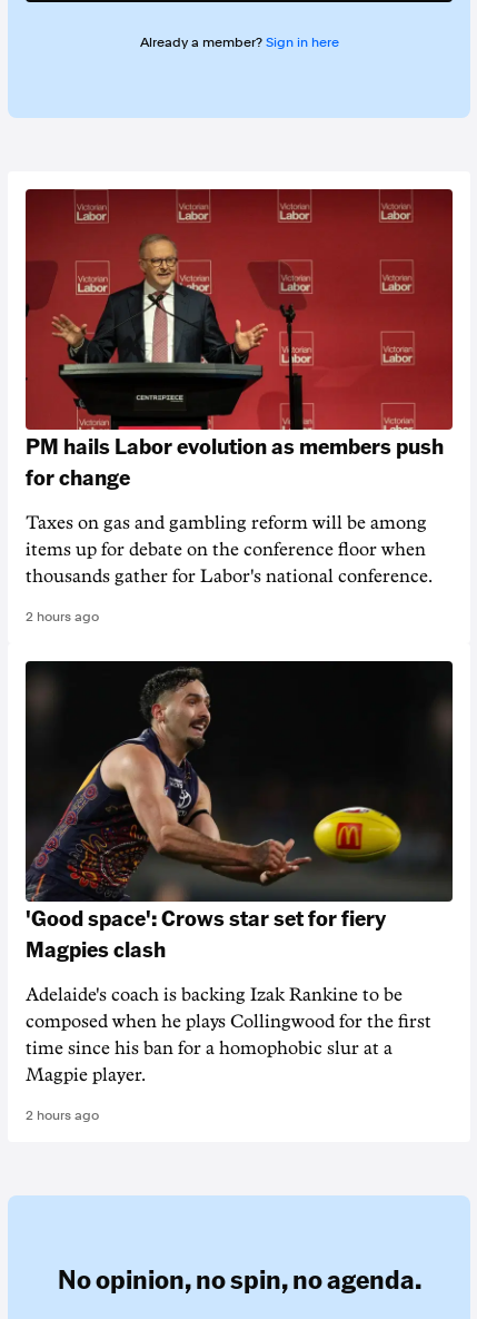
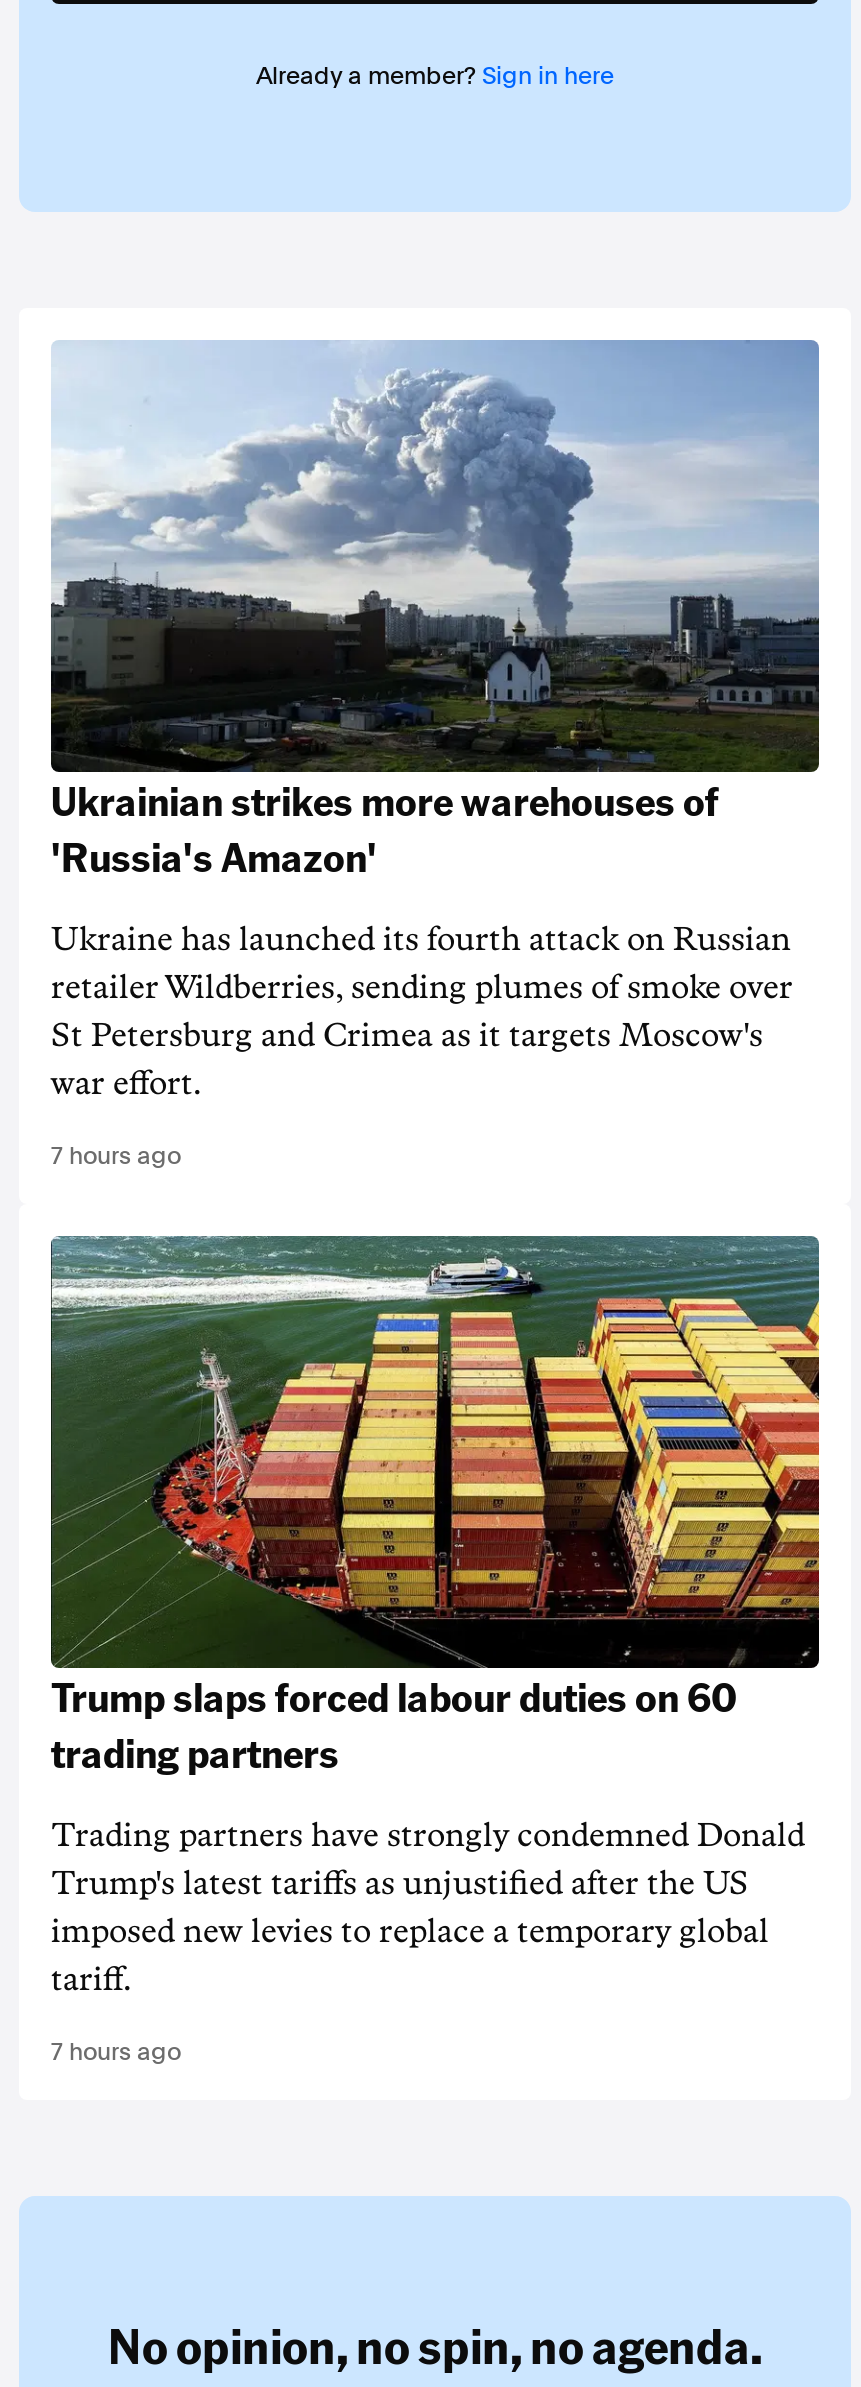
- [image]
- PM hails Labor evolution as members push
- for change
- Taxes on gas and gambling reform will be among
- items up for debate on the conference floor when
- thousands gather for Labor's national conference.
- 2 hours ago
+ [image]
+ Ukrainian strikes more warehouses of
+ 'Russia's Amazon'
+ Ukraine has launched its fourth attack on Russian
+ retailer Wildberries, sending plumes of smoke over
+ St Petersburg and Crimea as it targets Moscow's
+ war effort.
+ 7 hours ago

- [image]
- 'Good space': Crows star set for fiery
- Magpies clash
- Adelaide's coach is backing Izak Rankine to be
- composed when he plays Collingwood for the first
- time since his ban for a homophobic slur at a
- Magpie player.
- 2 hours ago
+ [image]
+ Trump slaps forced labour duties on 60
+ trading partners
+ Trading partners have strongly condemned Donald
+ Trump's latest tariffs as unjustified after the US
+ imposed new levies to replace a temporary global
+ tariff.
+ 7 hours ago
